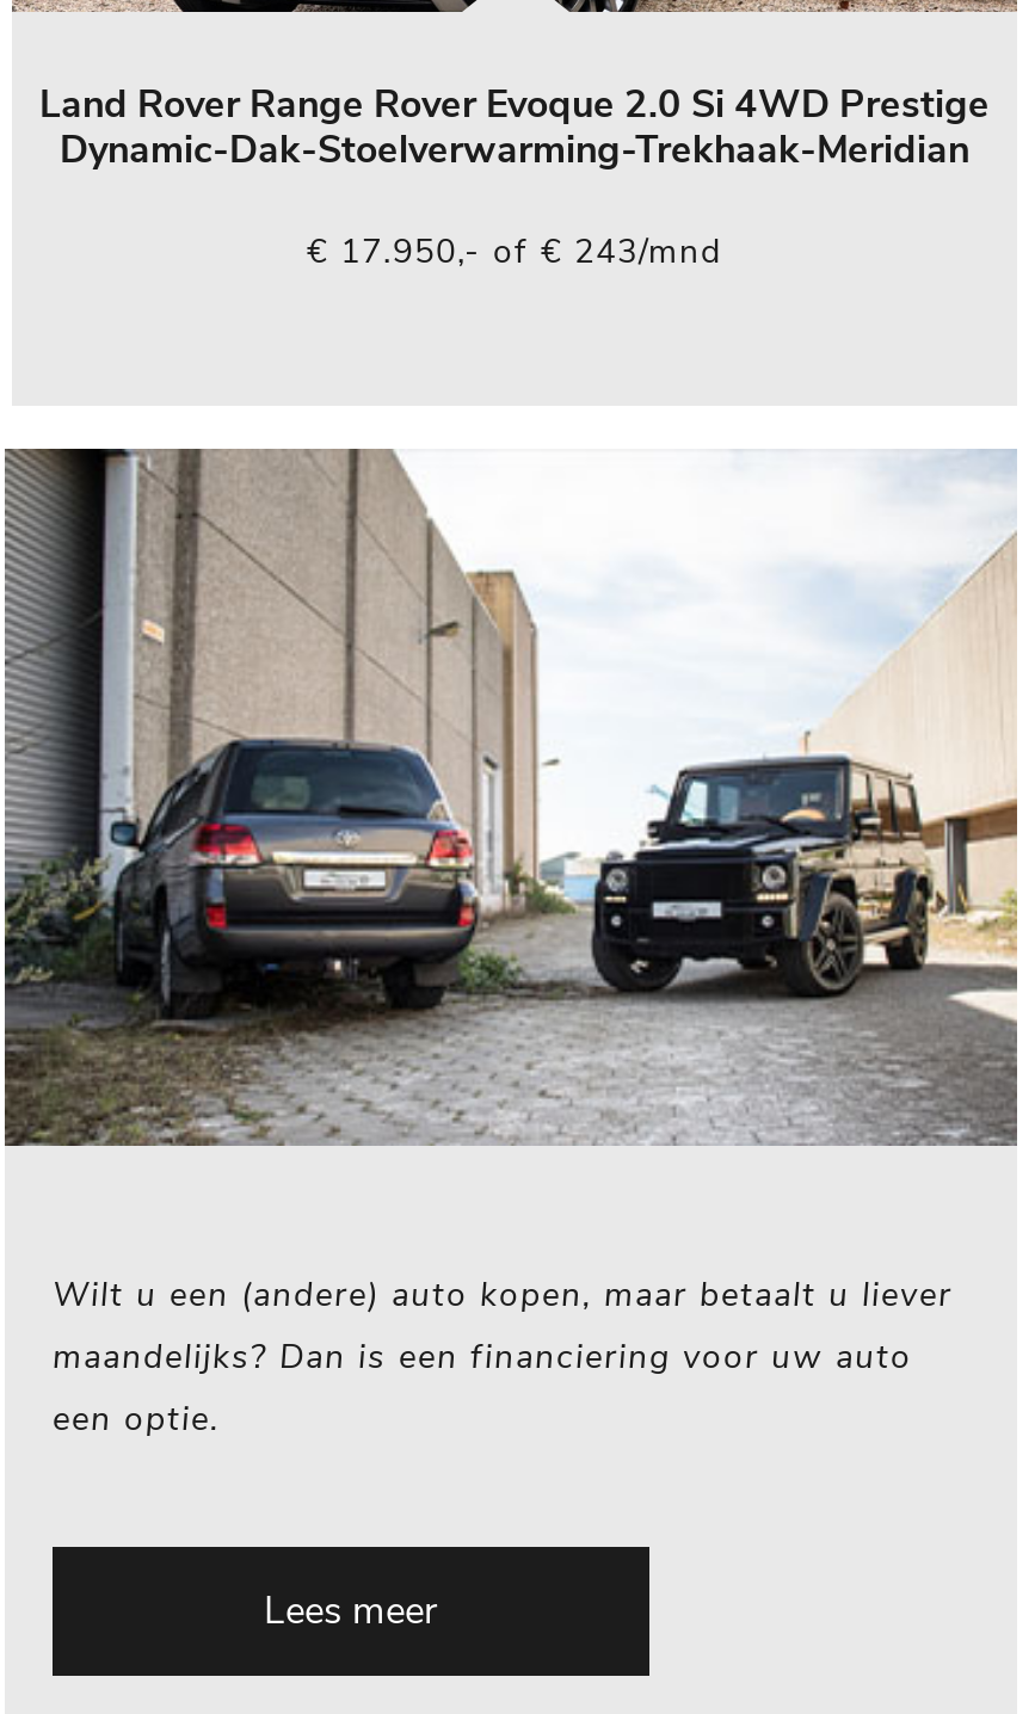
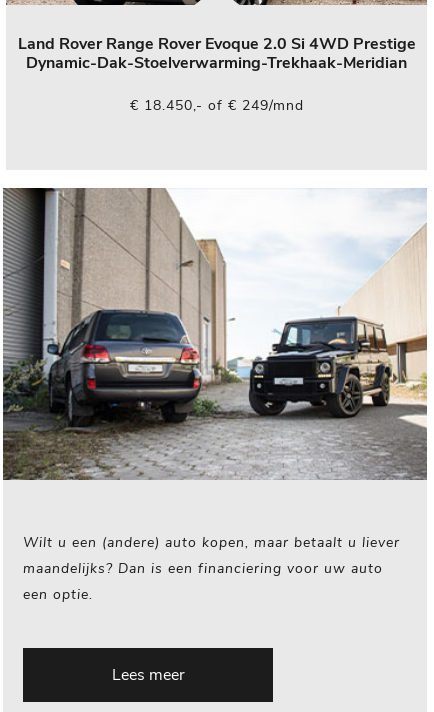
- € 17.950,- of € 243/mnd
+ € 18.450,- of € 249/mnd
